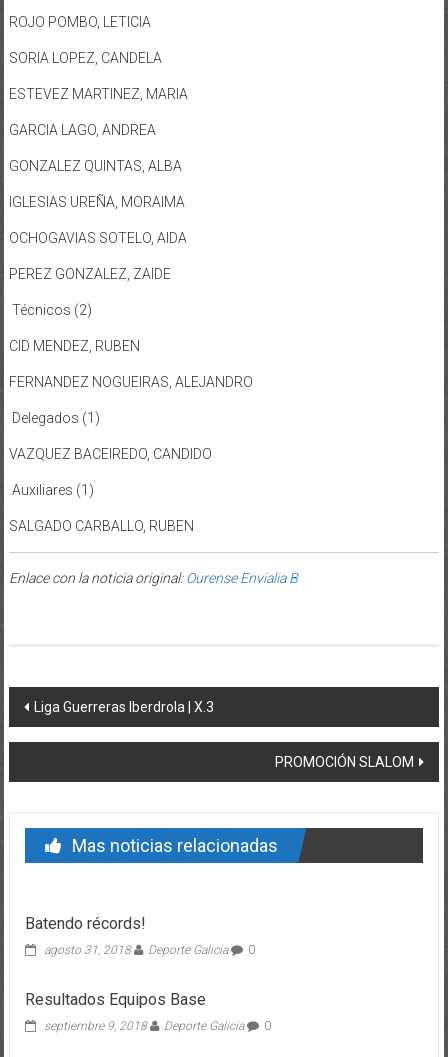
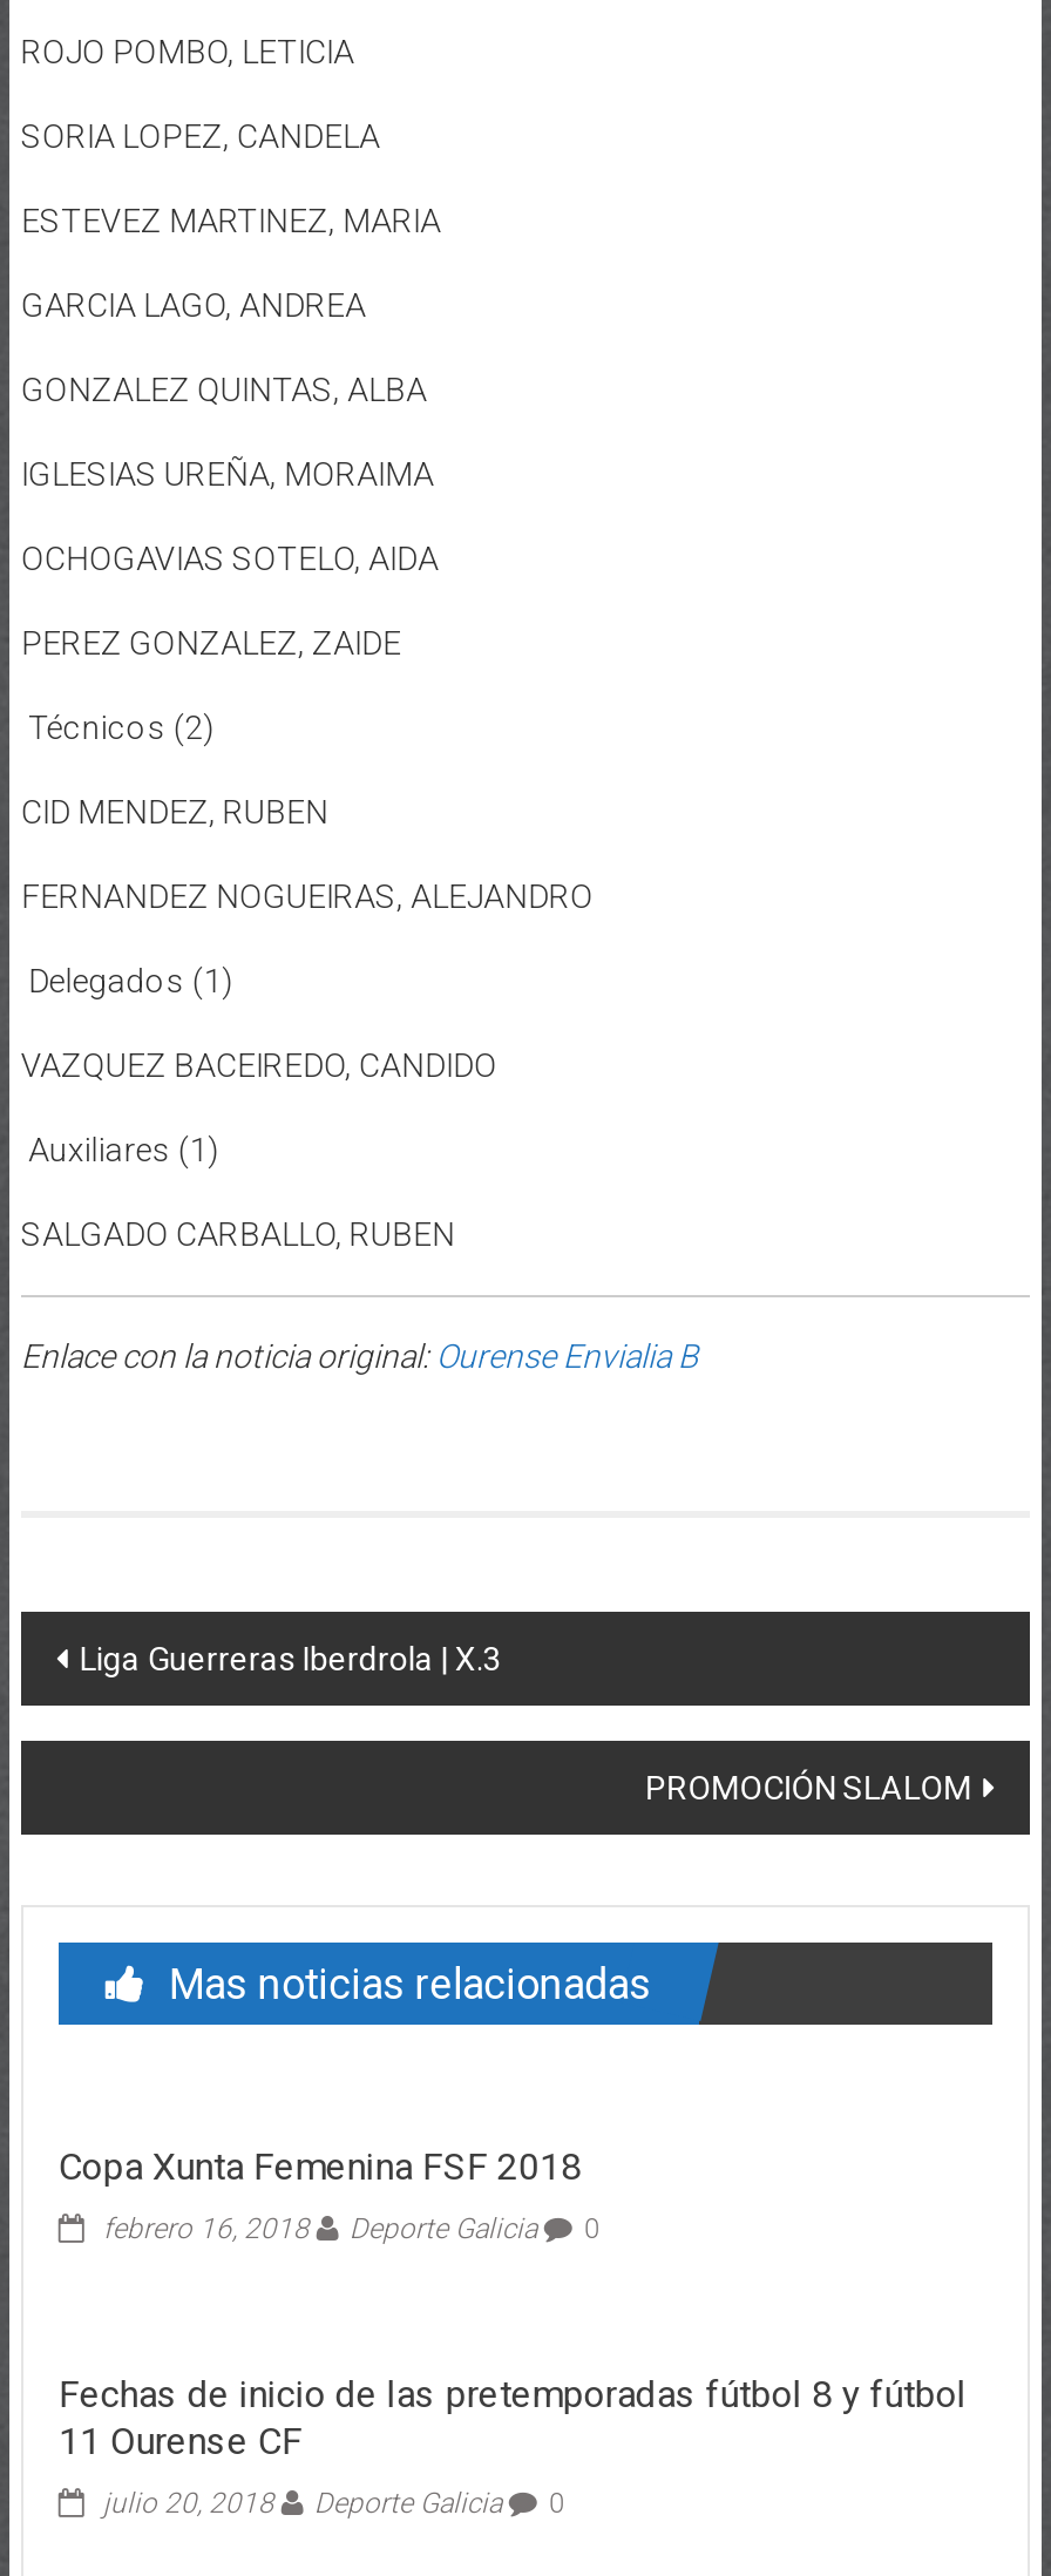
- Batendo récords!
+ Copa Xunta Femenina FSF 2018

- agosto 31, 2018 Deporte Galicia 0
+ febrero 16, 2018 Deporte Galicia 0

- Resultados Equipos Base
+ Fechas de inicio de las pretemporadas fútbol 8 y fútbol
+ 11 Ourense CF

- septiembre 9, 2018 Deporte Galicia 0
+ julio 20, 2018 Deporte Galicia 0
